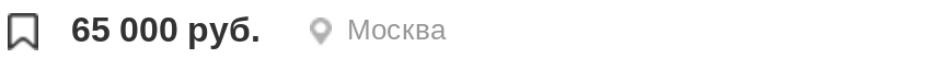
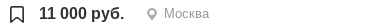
- 65 000 руб.
+ 11 000 руб.
